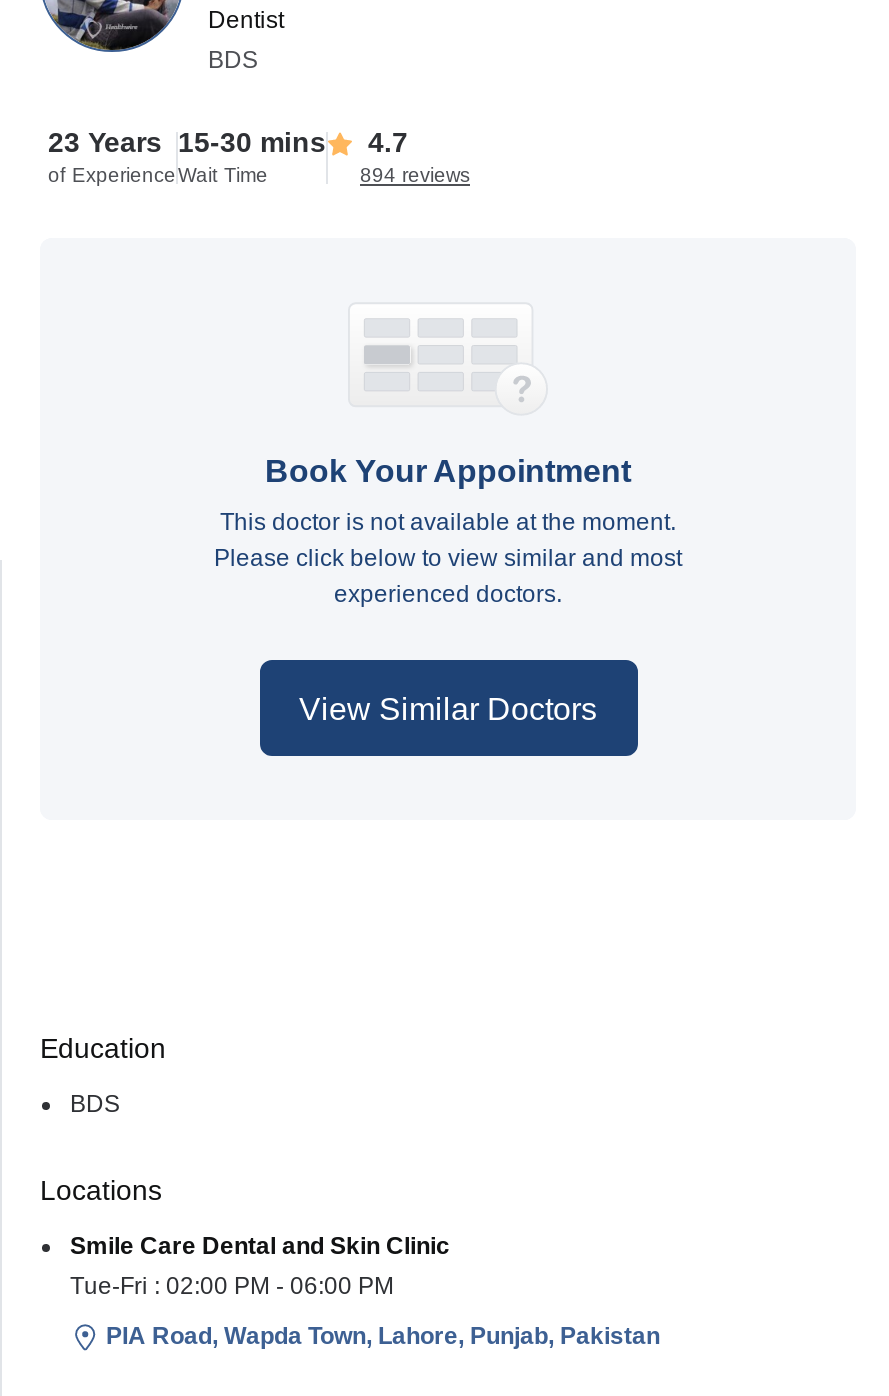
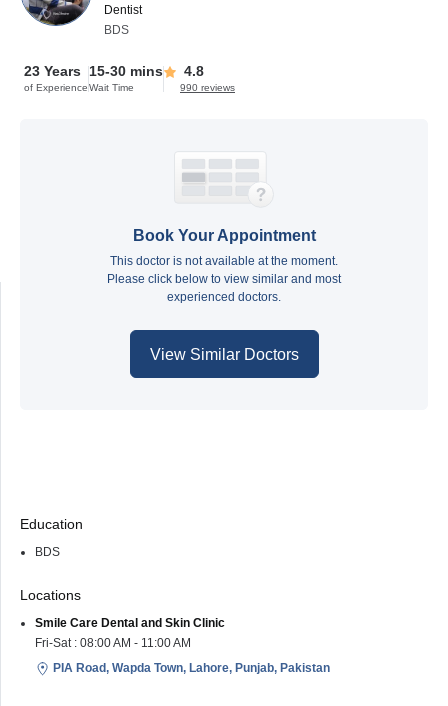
- 23 Years 15-30 mins 4.7
+ 23 Years 15-30 mins 4.8

- 894 reviews
+ 990 reviews

- Tue-Fri : 02:00 PM - 06:00 PM
+ Fri-Sat : 08:00 AM - 11:00 AM
